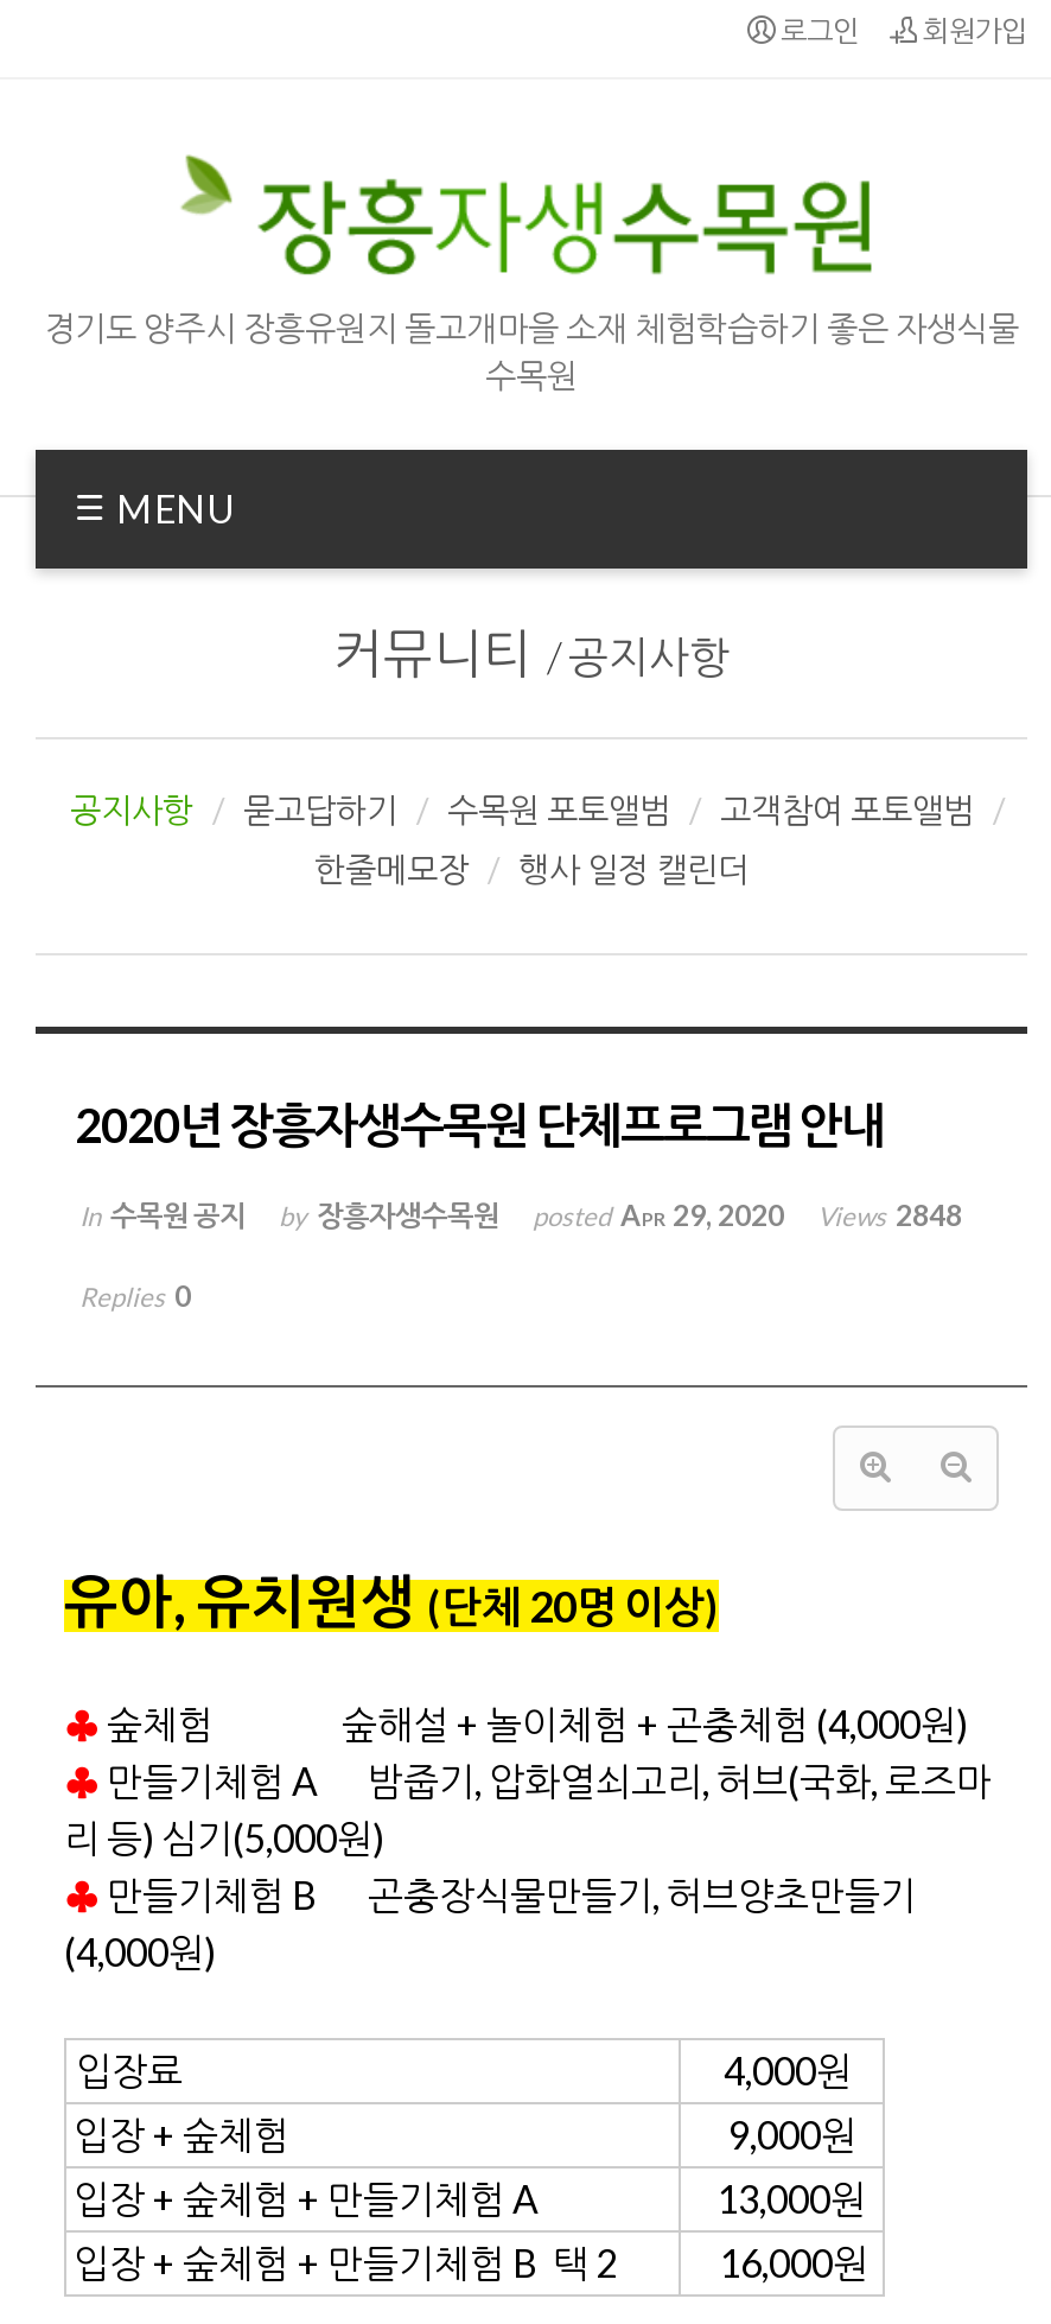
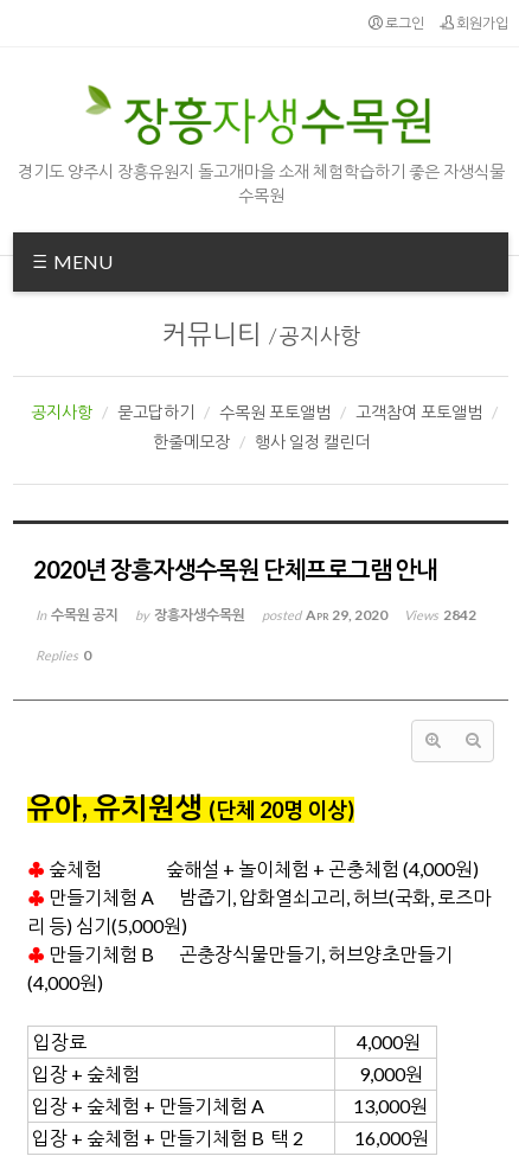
- In 수목원 공지 by 장흥자생수목원 posted Apr 29, 2020 Views 2848
+ In 수목원 공지 by 장흥자생수목원 posted Apr 29, 2020 Views 2842
